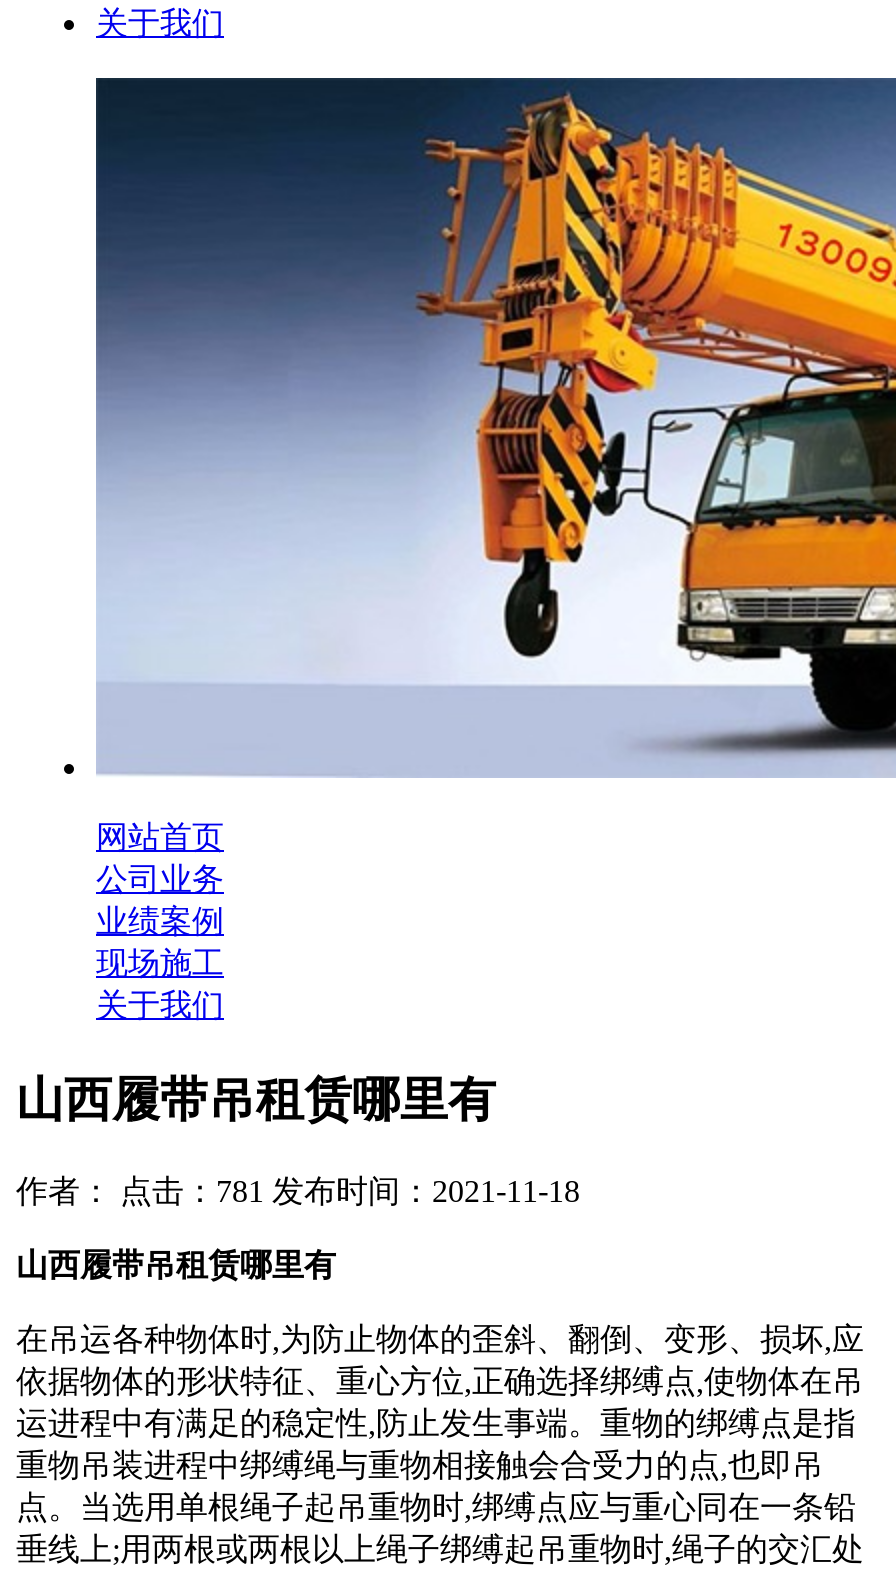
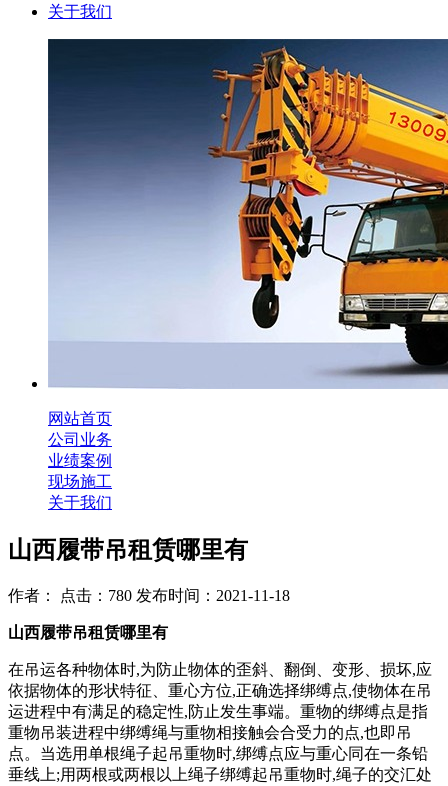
- 作者： 点击：781 发布时间：2021-11-18
+ 作者： 点击：780 发布时间：2021-11-18
